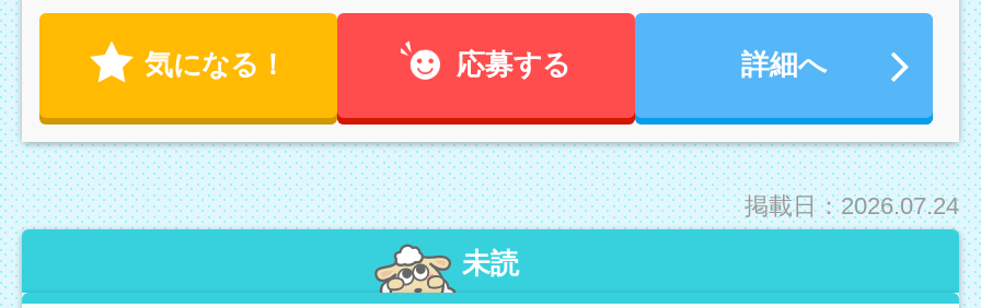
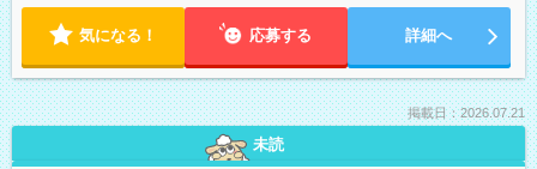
- 掲載日：2026.07.24
+ 掲載日：2026.07.21
